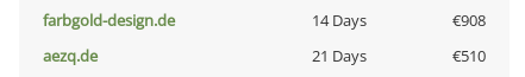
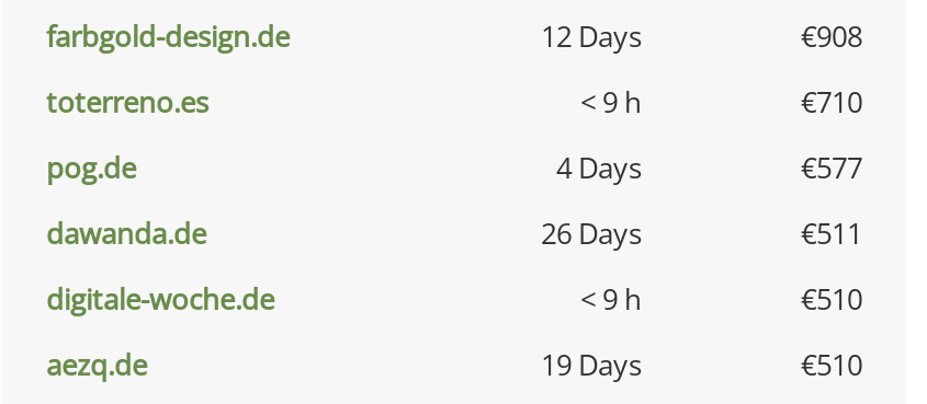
- 14 Days
+ 12 Days

+ toterreno.es
+ < 9 h
+ €710
+ pog.de
+ 4 Days
+ €577
+ dawanda.de
+ 26 Days
+ €511
+ digitale-woche.de
+ < 9 h
+ €510

- 21 Days
+ 19 Days
